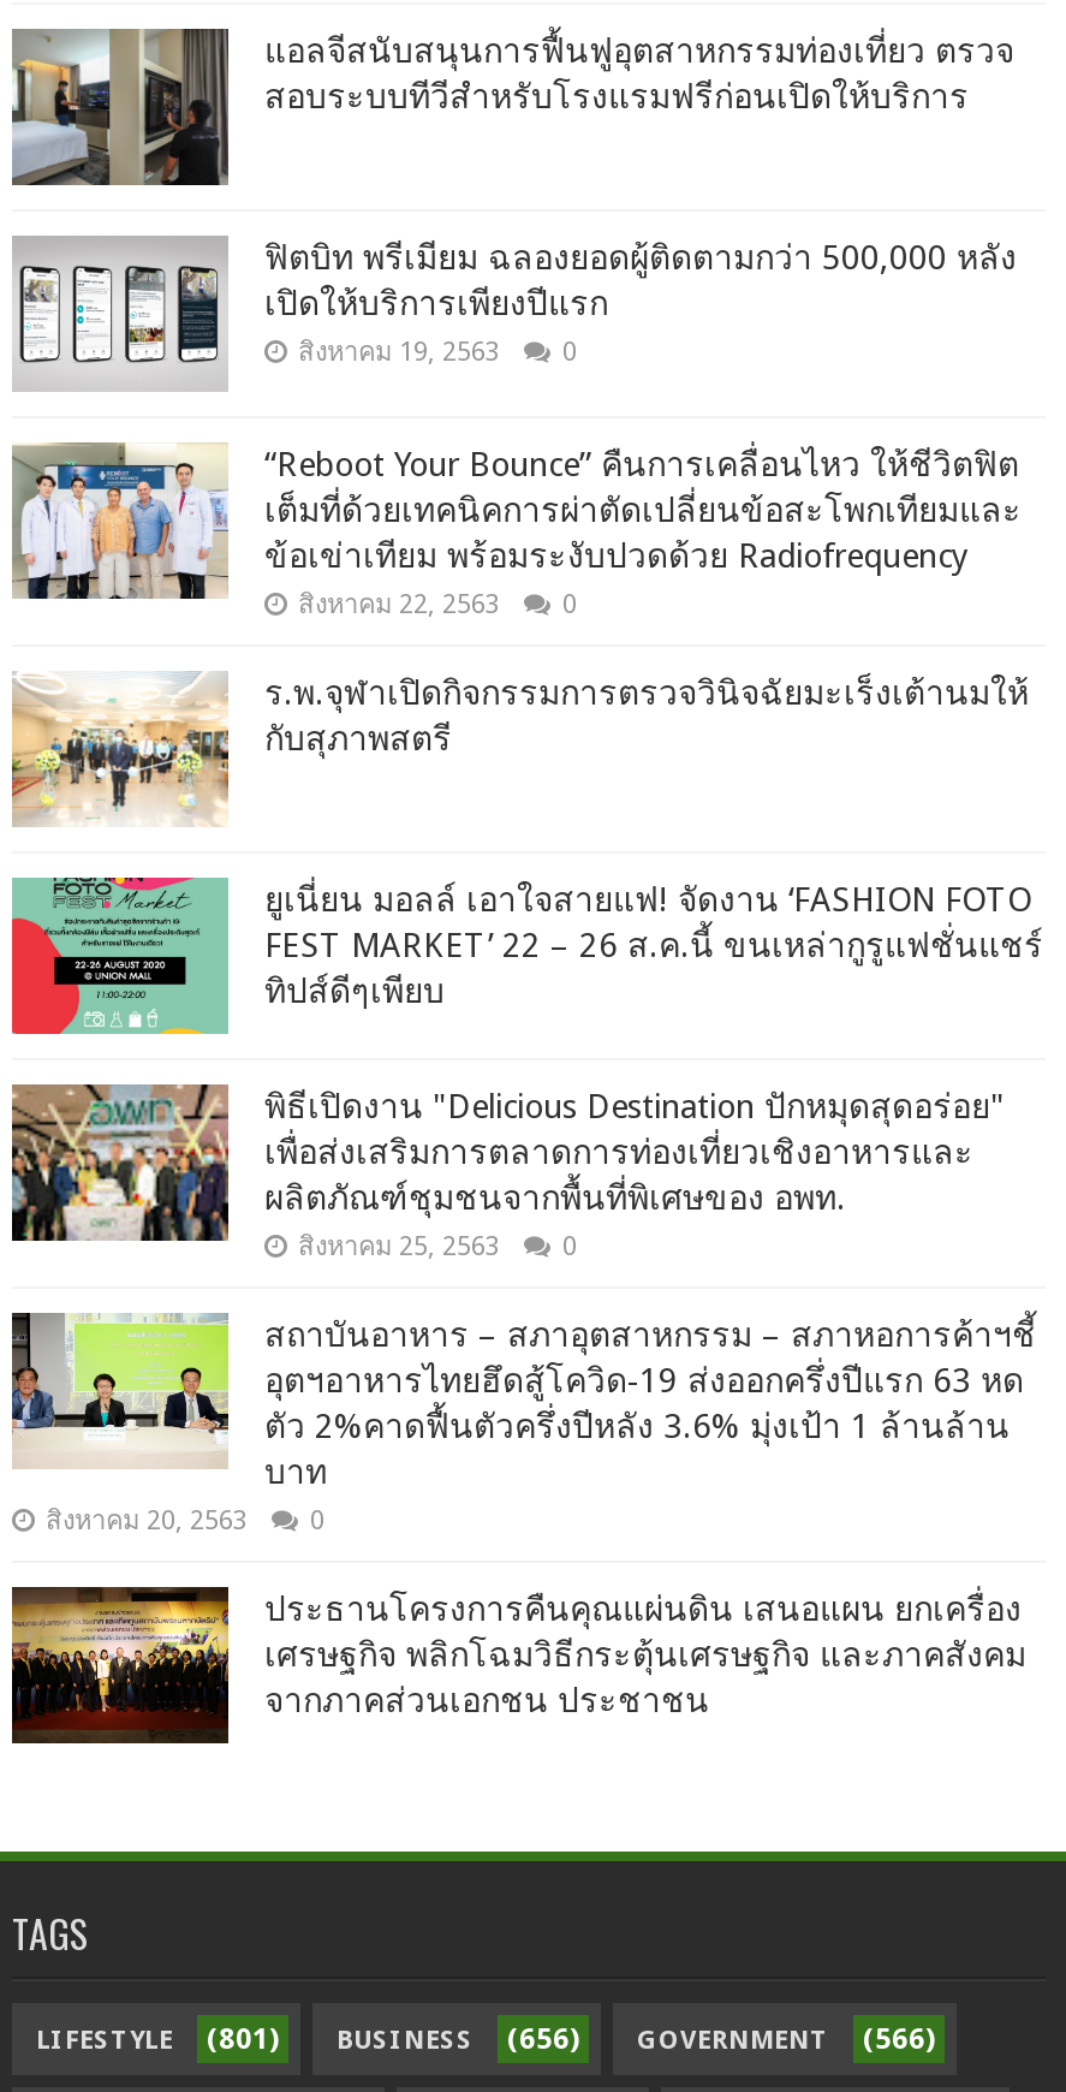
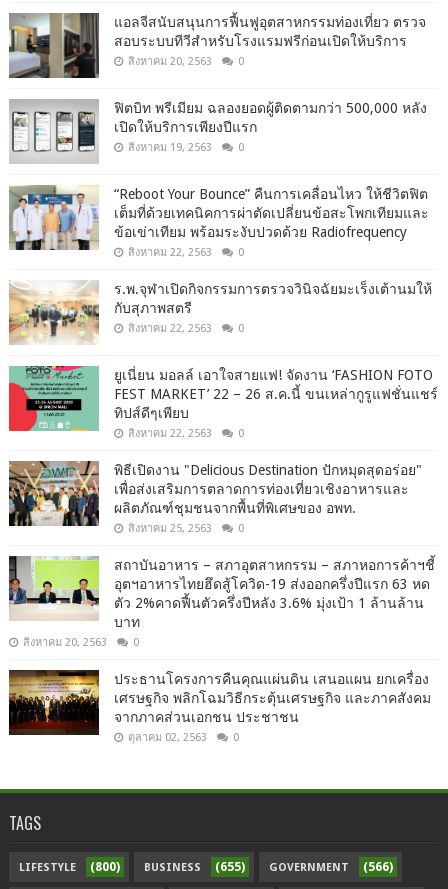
+ สิงหาคม 20, 2563
+ 0

+ สิงหาคม 22, 2563
+ 0

+ สิงหาคม 22, 2563
+ 0

+ ตุลาคม 02, 2563
+ 0

- (801)
+ (800)

- (656)
+ (655)
